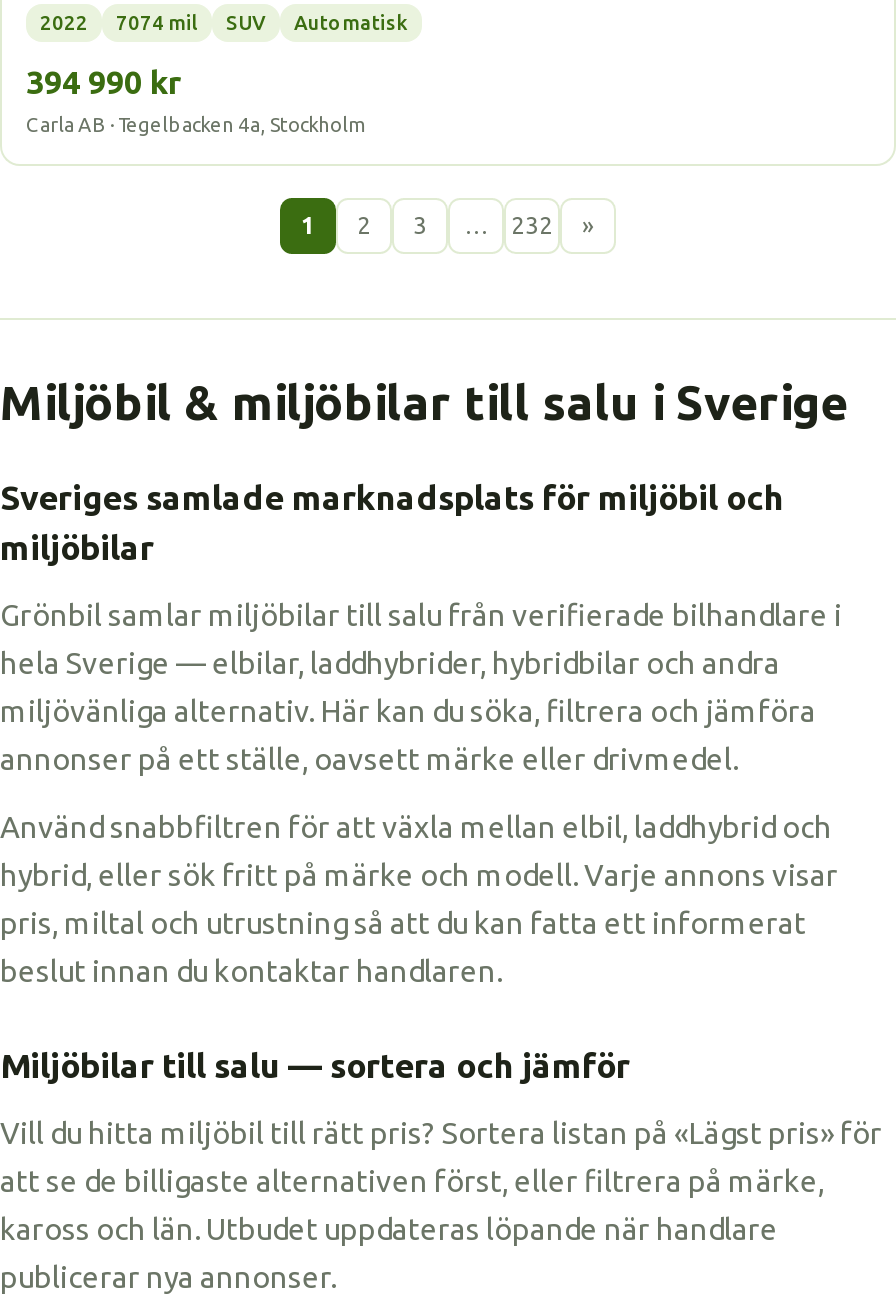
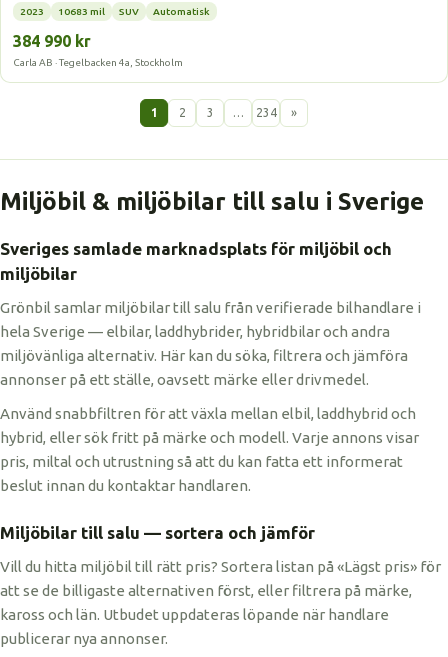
- 2022
- 7074 mil
+ 2023
+ 10683 mil

- 394 990 kr
+ 384 990 kr

- 232
+ 234
